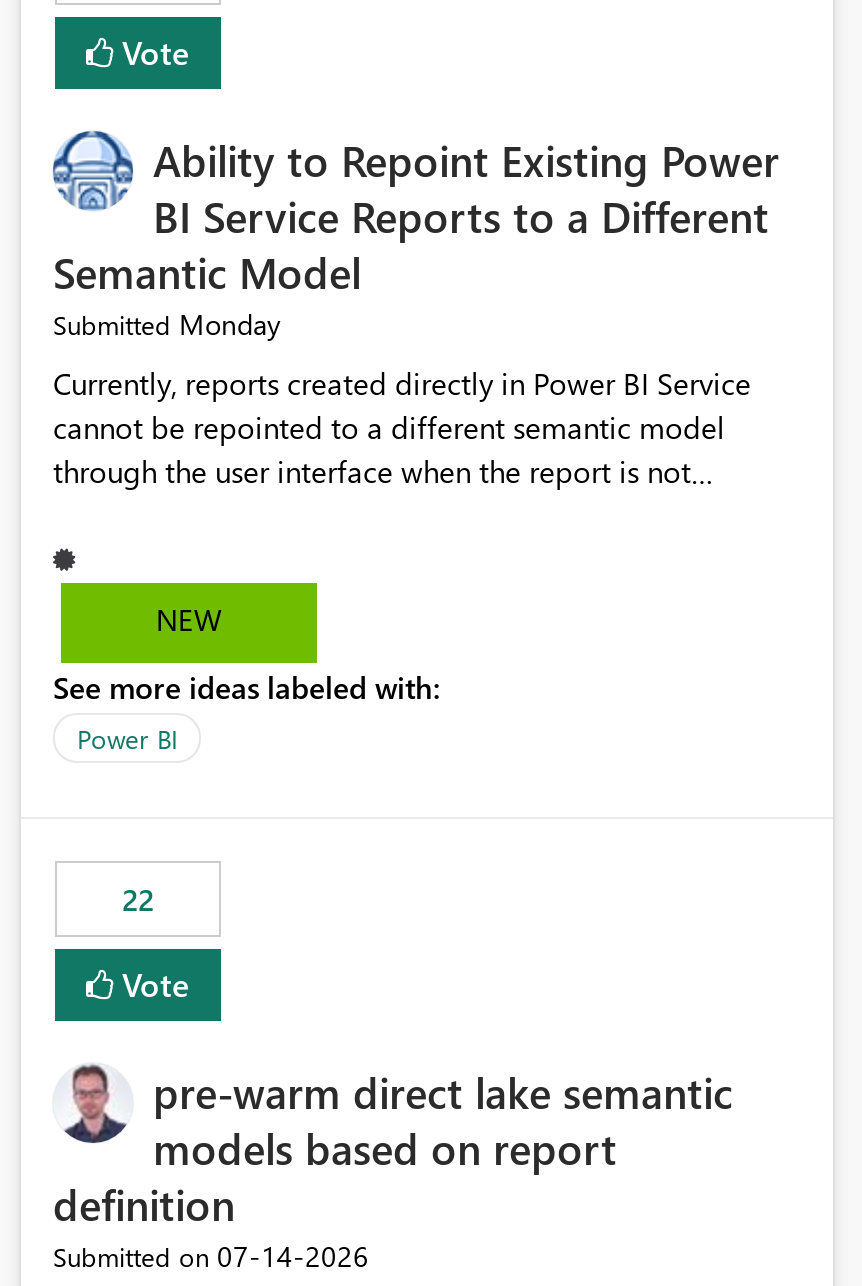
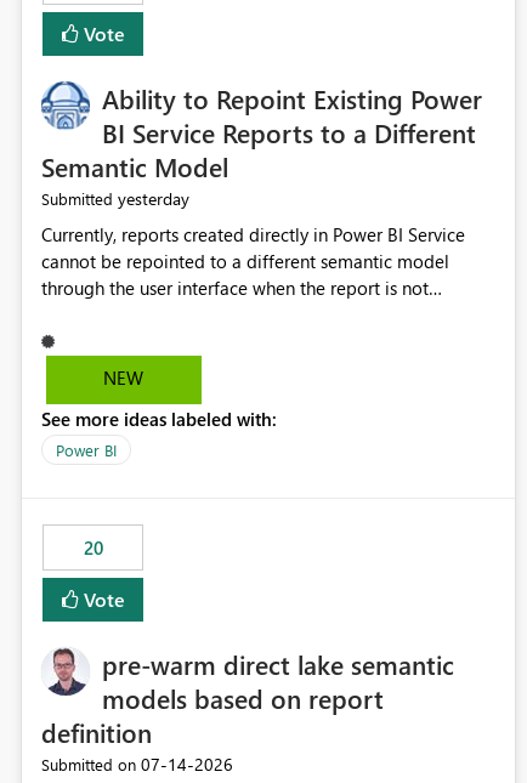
- Submitted Monday
+ Submitted yesterday

- 22
+ 20
